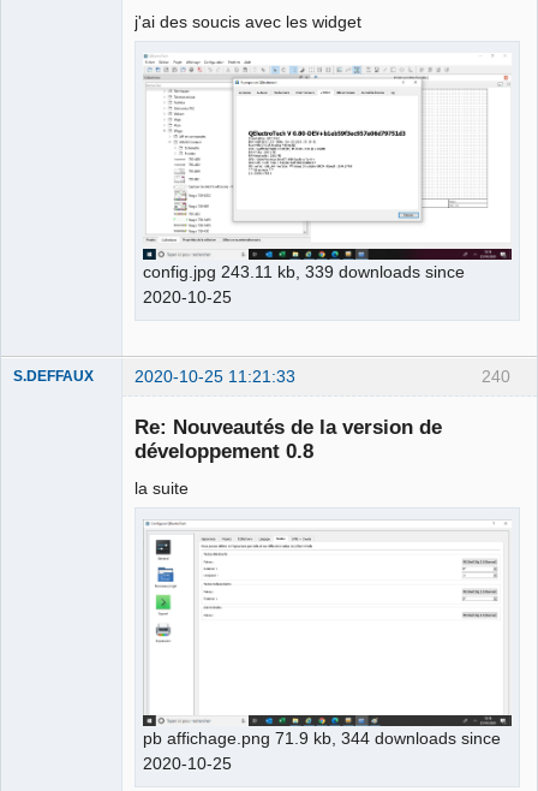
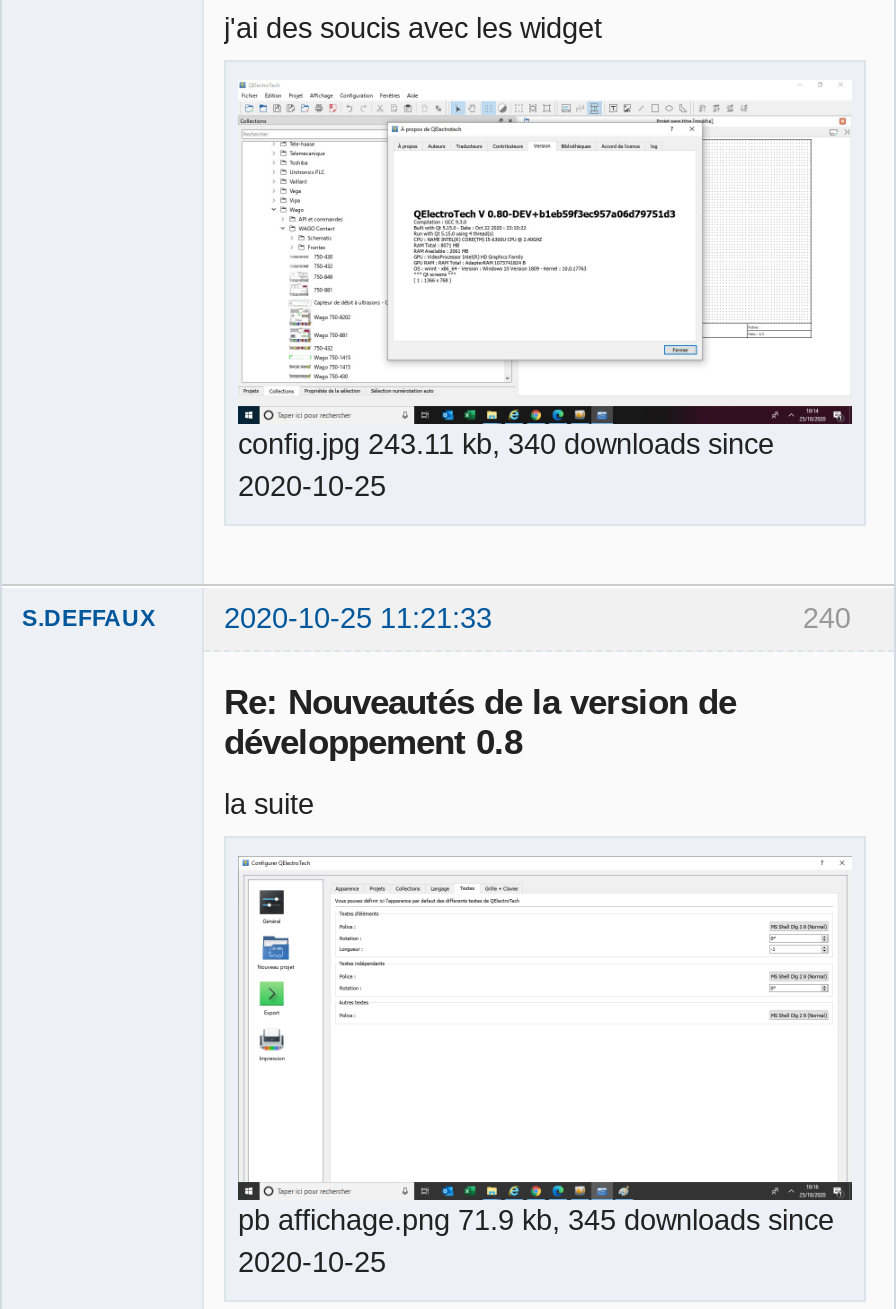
- config.jpg 243.11 kb, 339 downloads since
+ config.jpg 243.11 kb, 340 downloads since

- pb affichage.png 71.9 kb, 344 downloads since
+ pb affichage.png 71.9 kb, 345 downloads since
